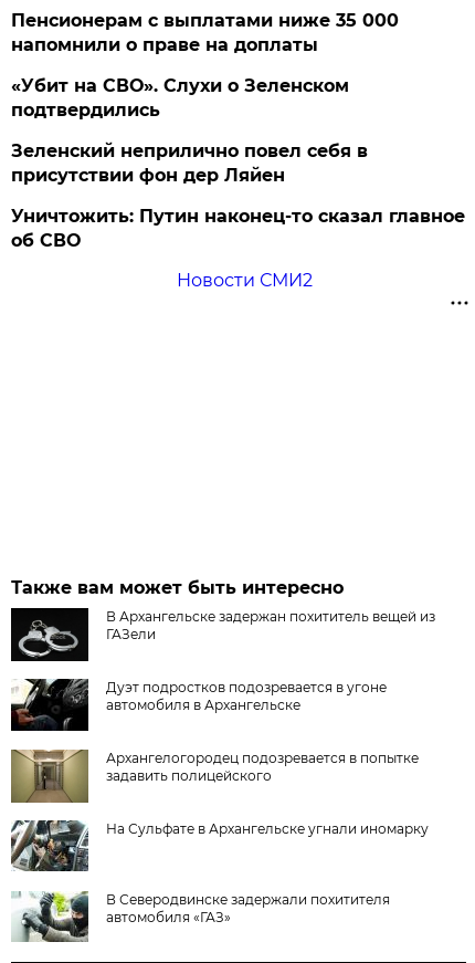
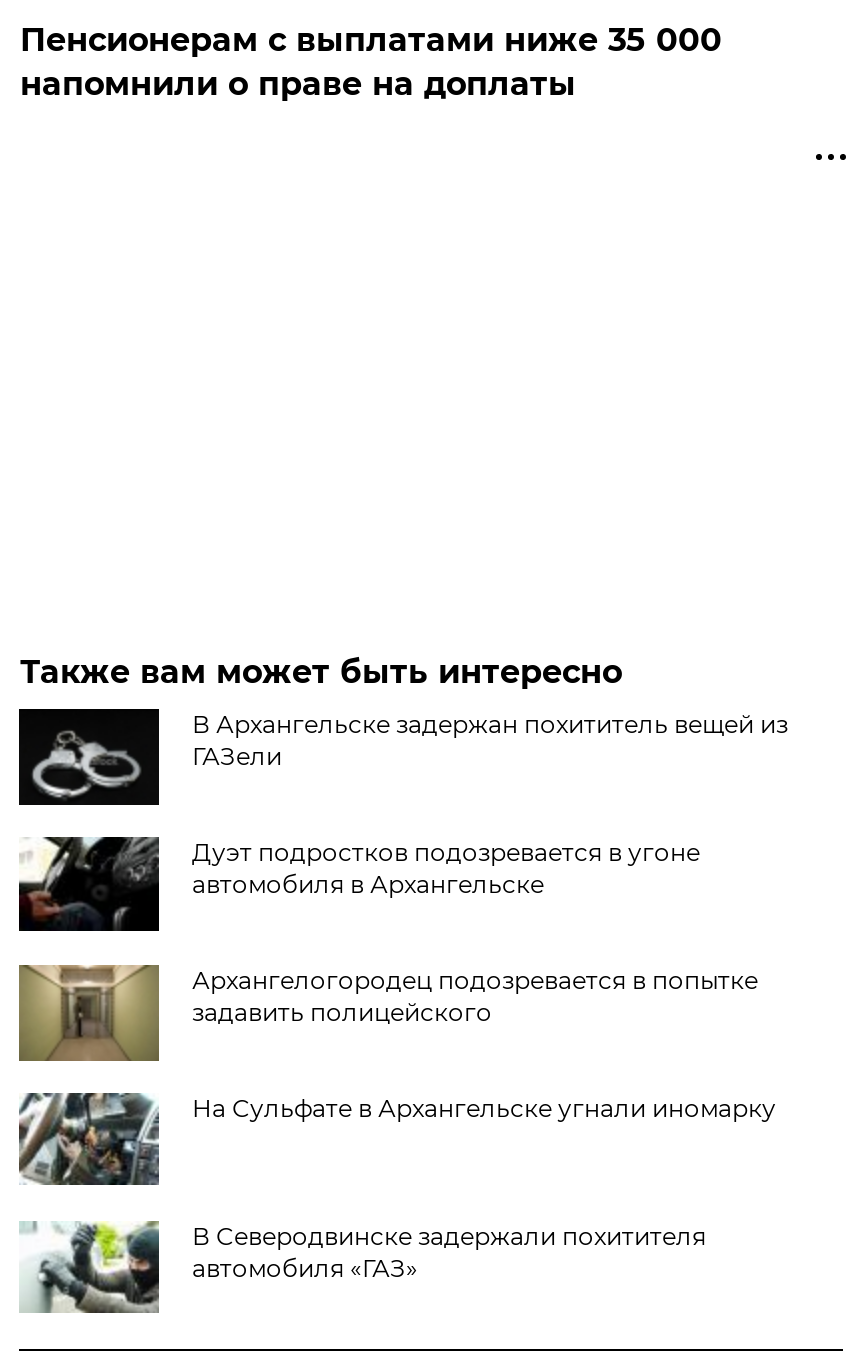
- «Убит на СВО». Слухи о Зеленском
- подтвердились
- Зеленский неприлично повел cебя в
- присутствии фон дер Ляйен
- Уничтожить: Путин наконец-то сказал главное
- об СВО
- Новости СМИ2
